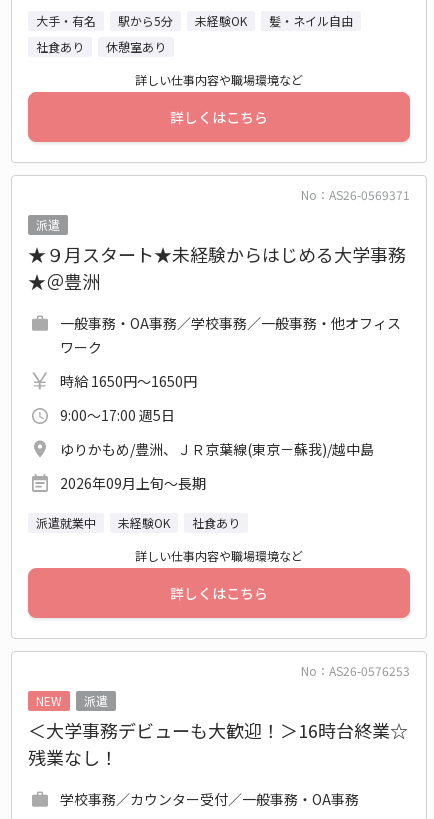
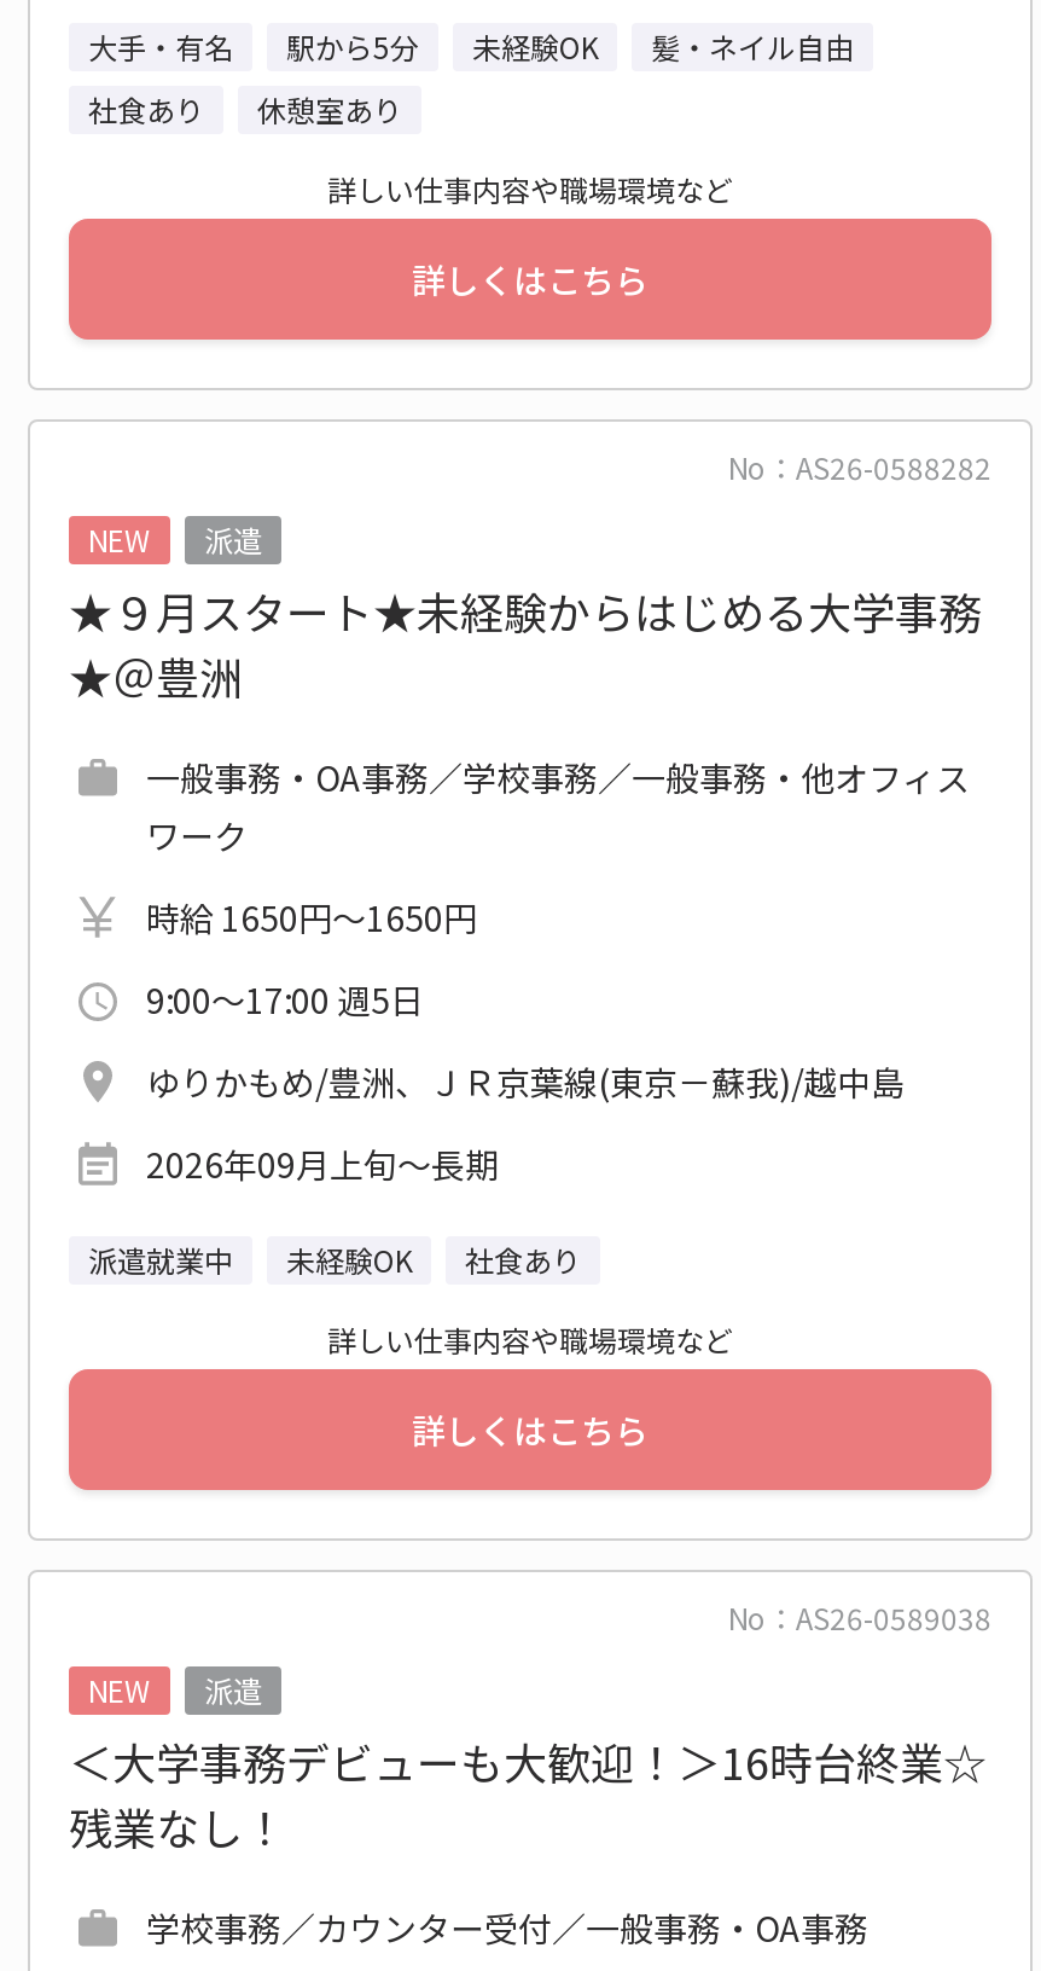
- No：AS26-0569371
+ No：AS26-0588282
+ NEW

- No：AS26-0576253
+ No：AS26-0589038
